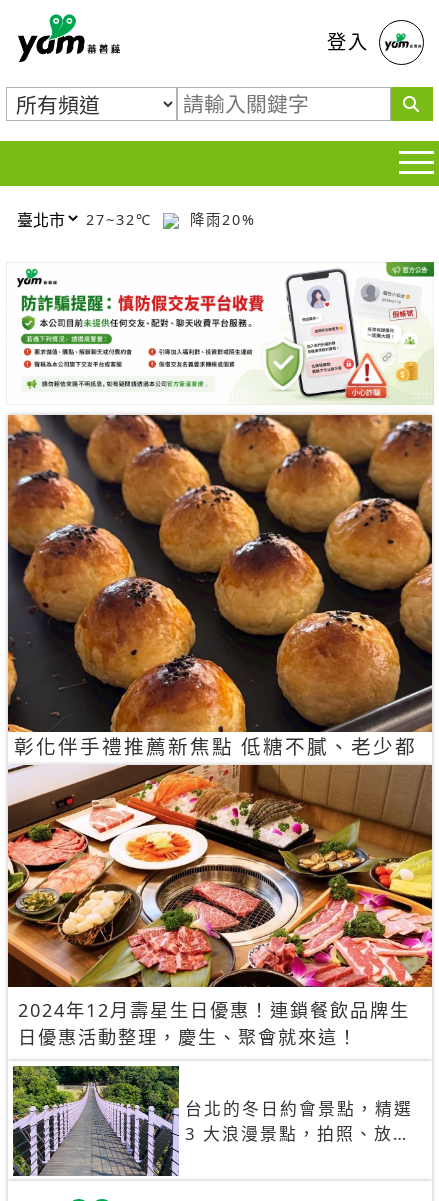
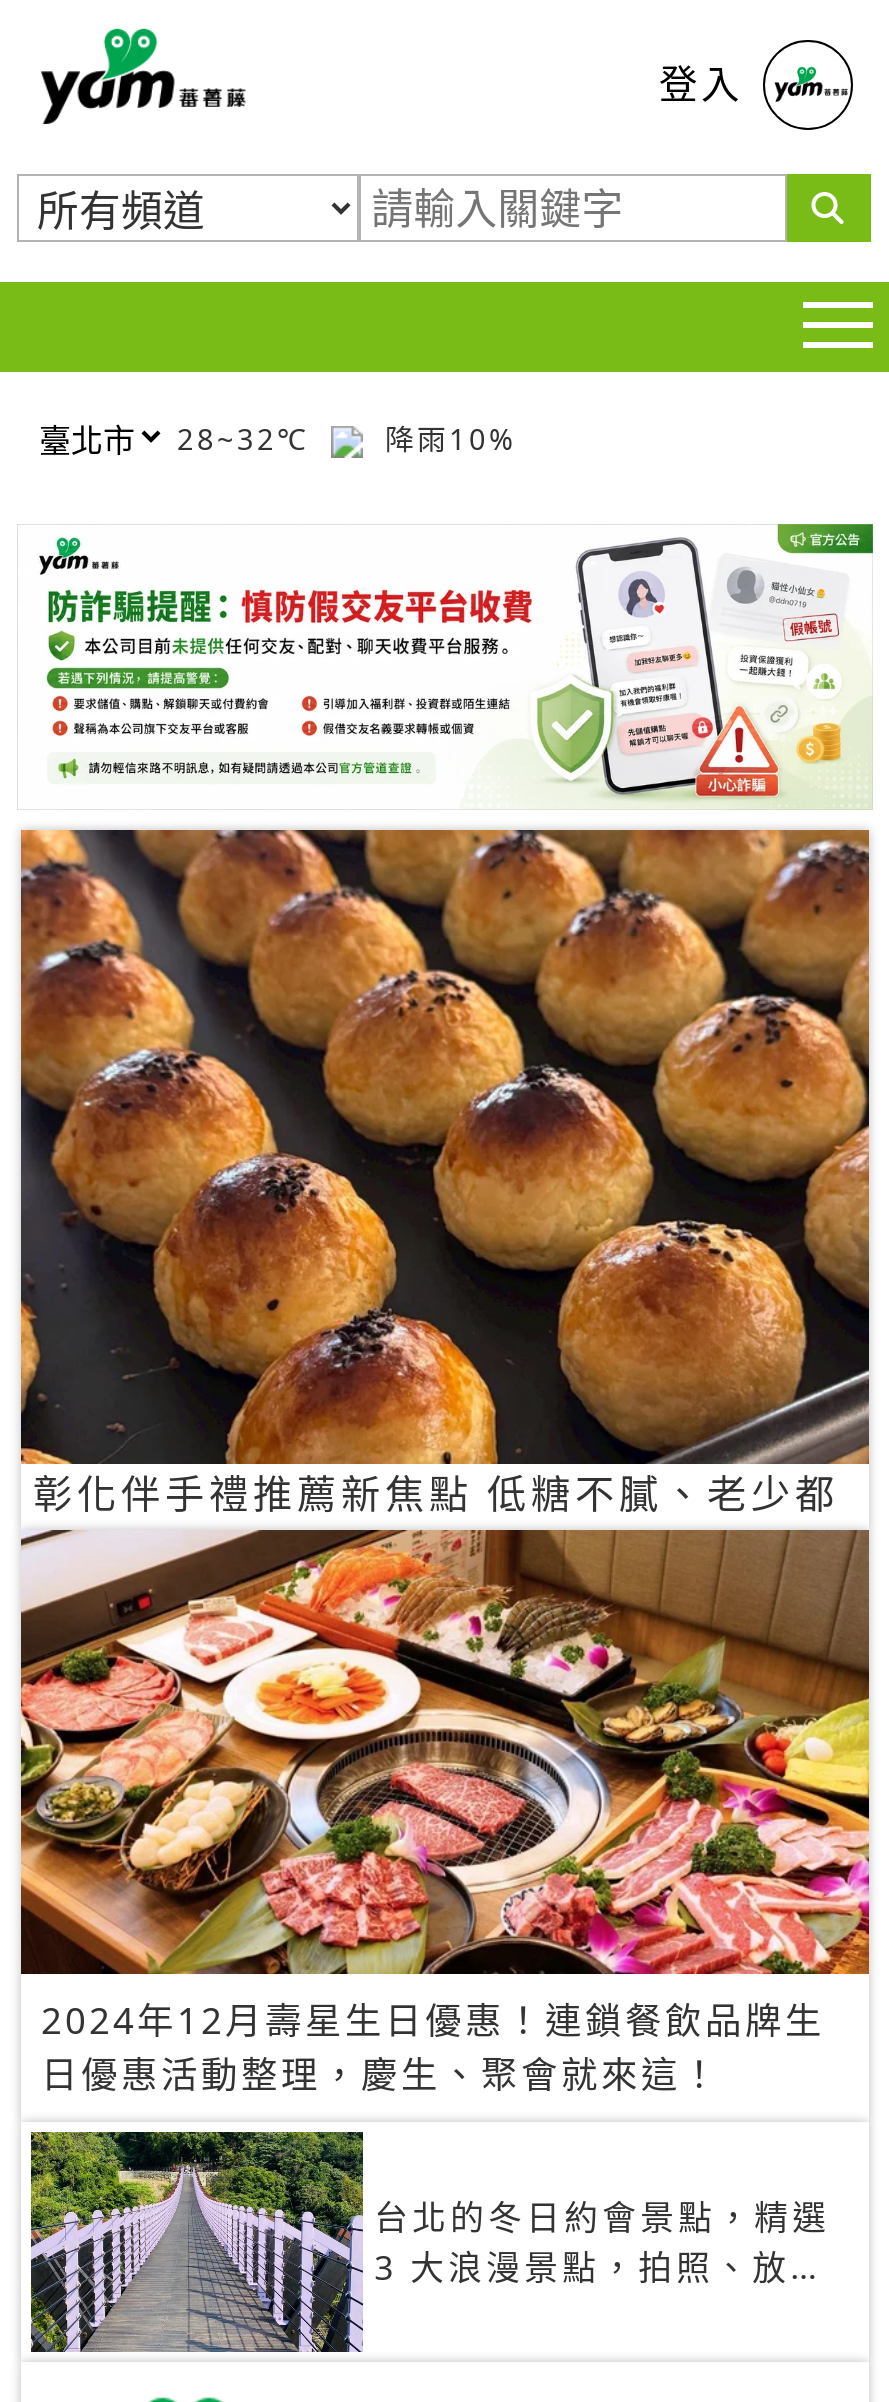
- 27~32℃
+ 28~32℃

- 降雨20%
+ 降雨10%
